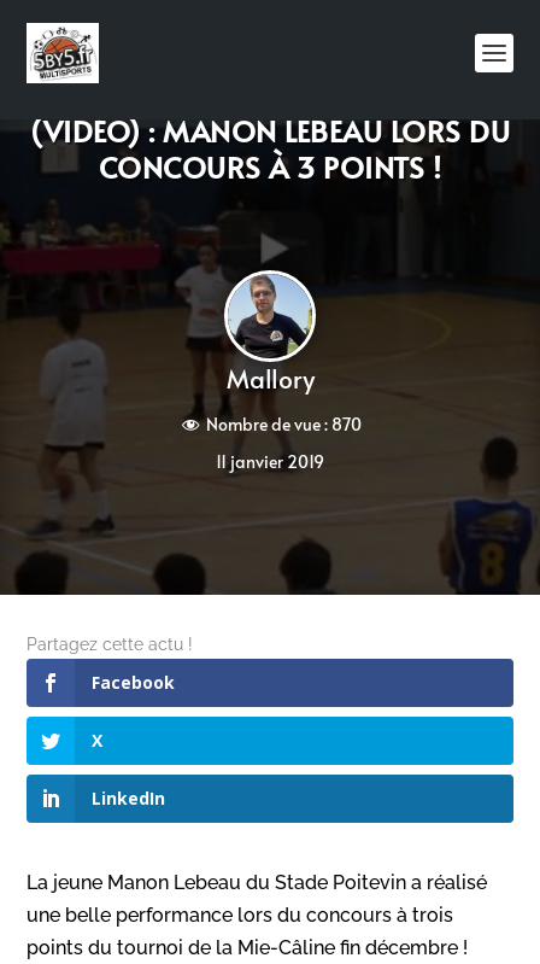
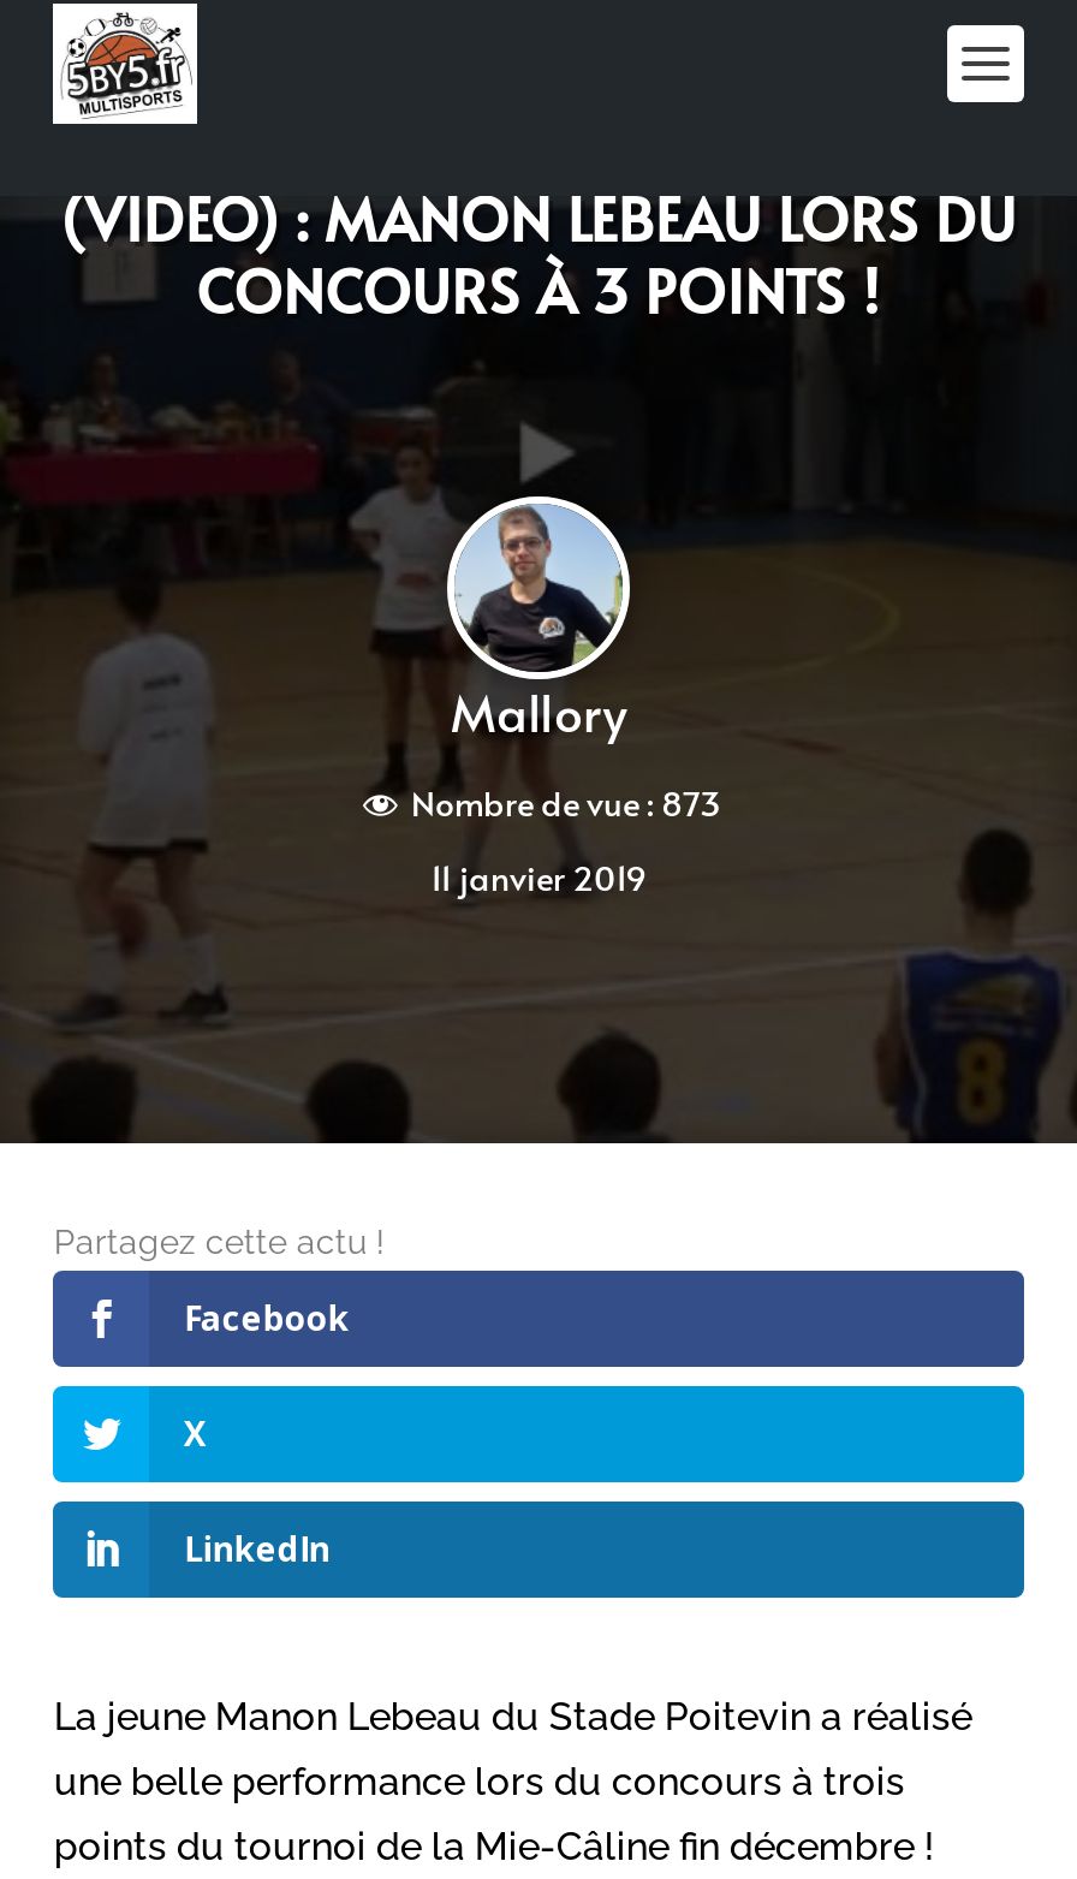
- Nombre de vue : 870
+ Nombre de vue : 873
